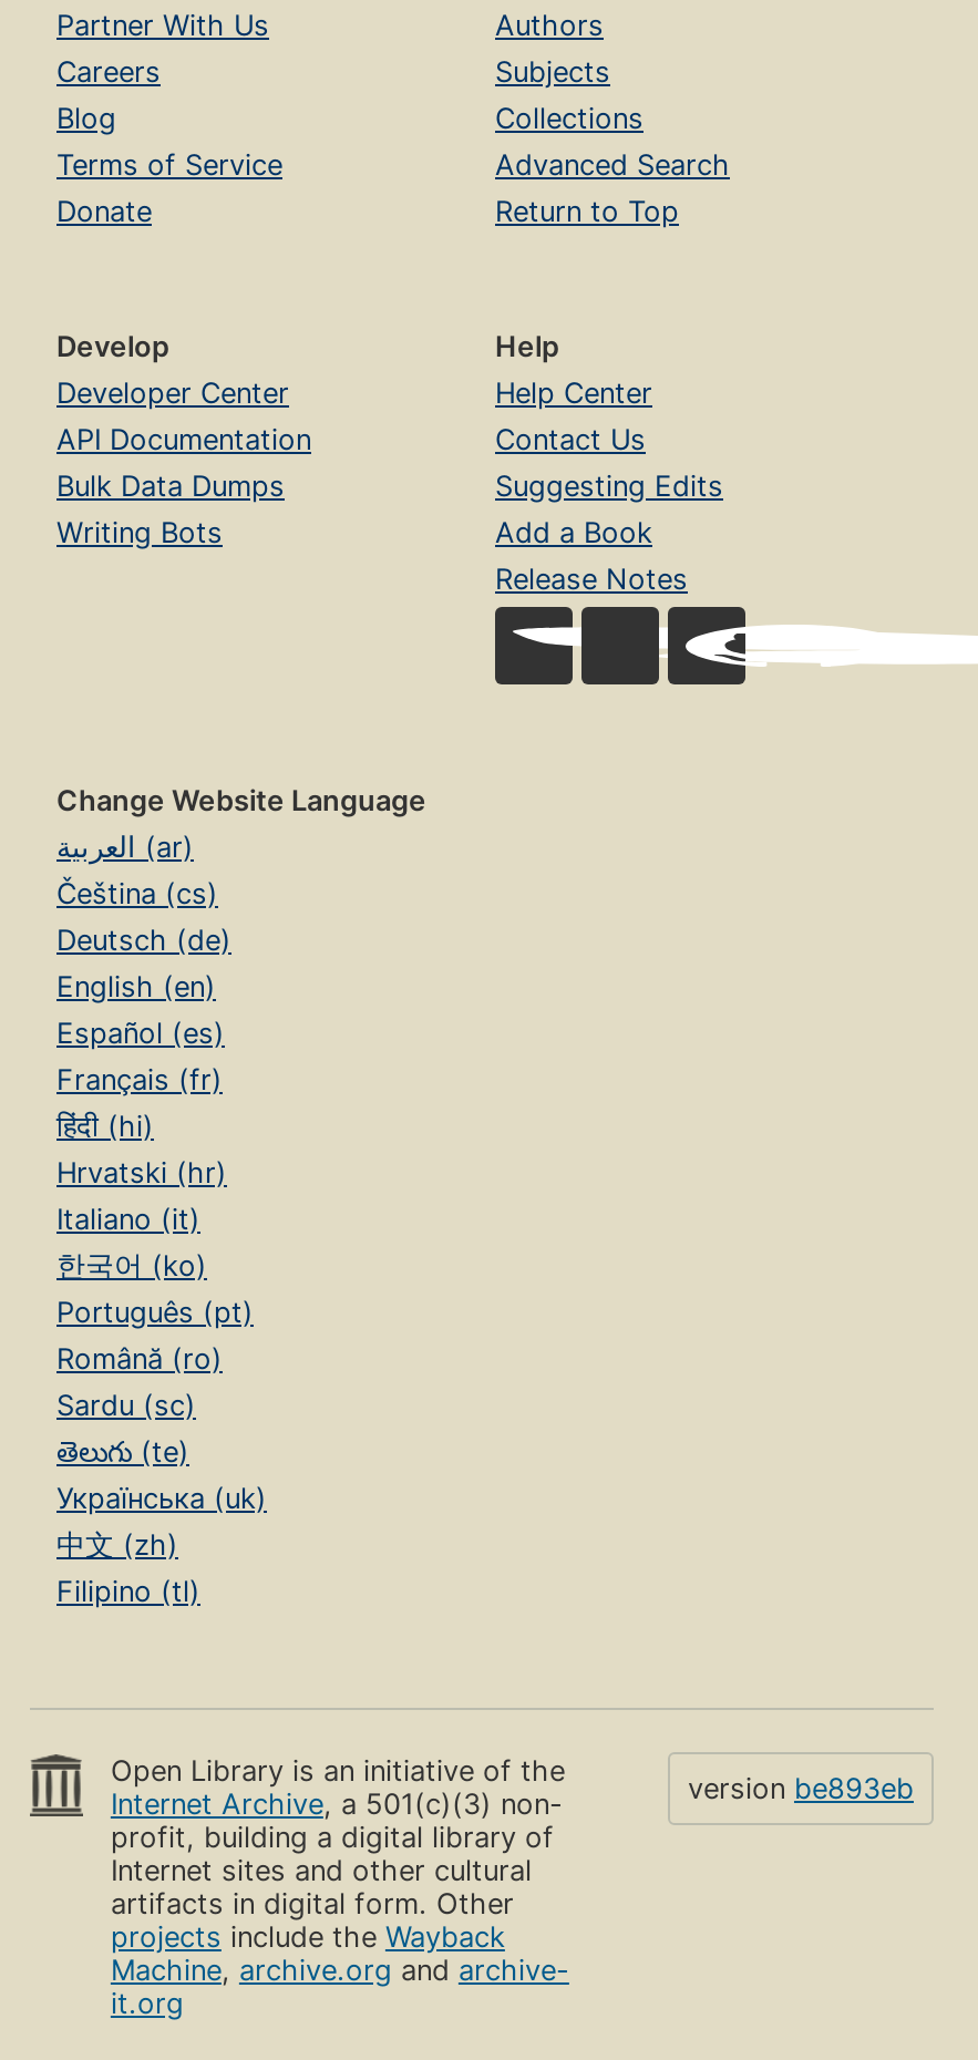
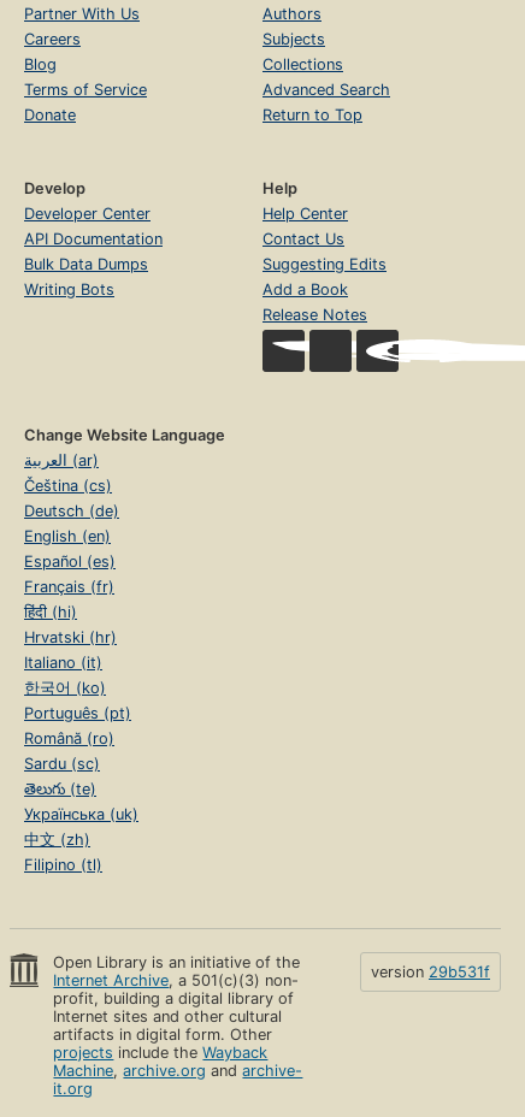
- version be893eb
+ version 29b531f
